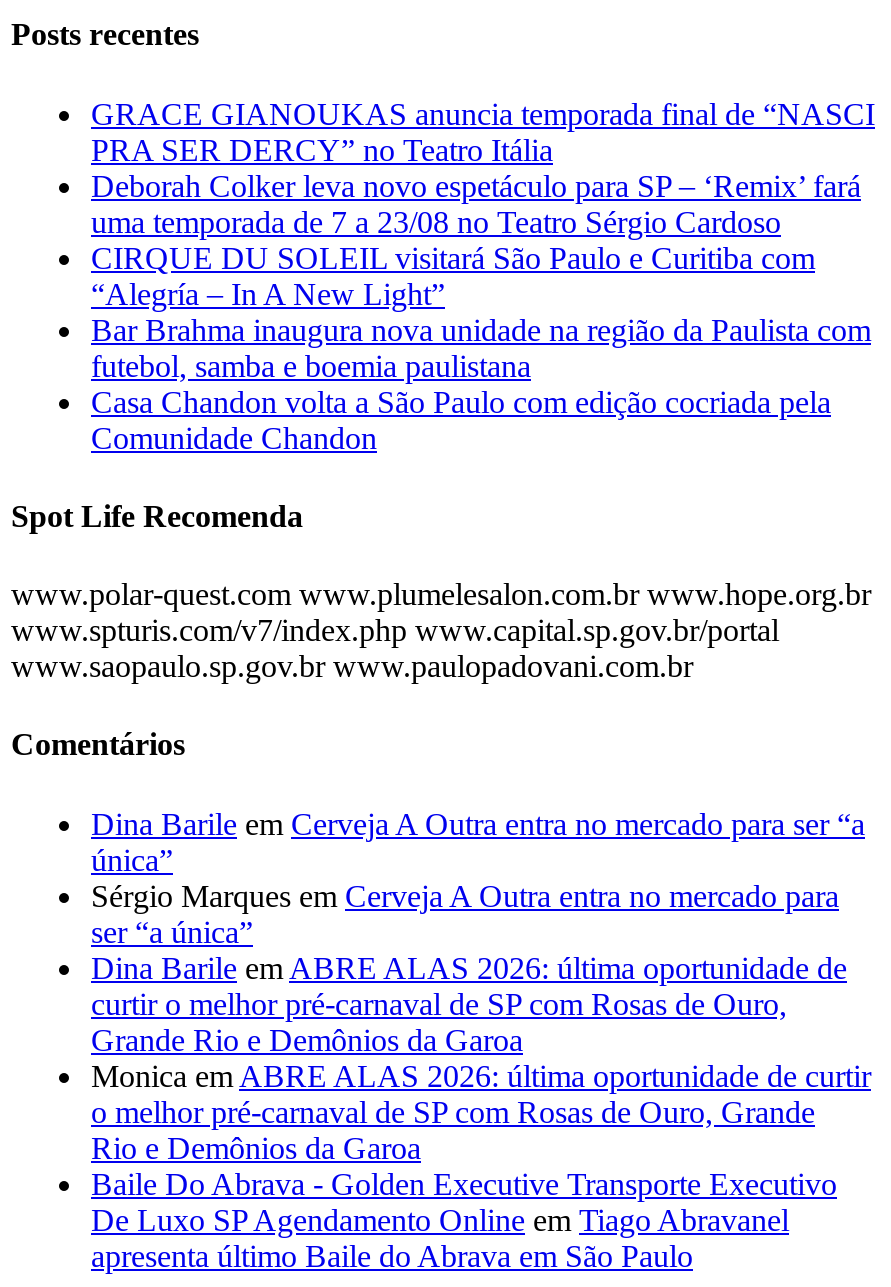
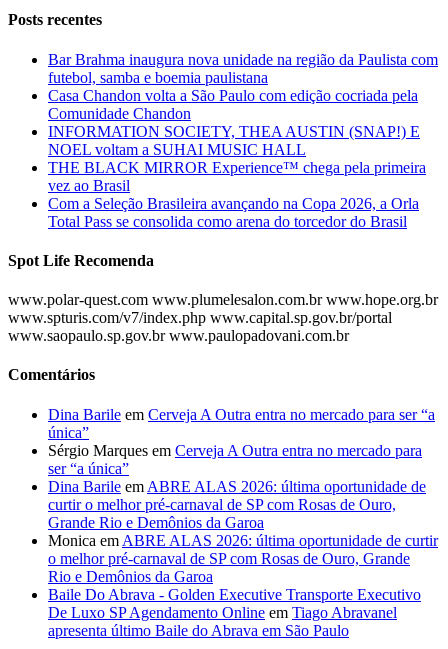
- GRACE GIANOUKAS anuncia temporada final de “NASCI
- PRA SER DERCY” no Teatro Itália
- Deborah Colker leva novo espetáculo para SP – ‘Remix’ fará
- uma temporada de 7 a 23/08 no Teatro Sérgio Cardoso
- CIRQUE DU SOLEIL visitará São Paulo e Curitiba com
- “Alegría – In A New Light”

moved up: Bar Brahma inaugura nova unidade na região da Paulista com | futebol, samba e boemia paulistana | Casa Chandon volta a São Paulo com edição cocriada pela | Comunidade Chandon

+ INFORMATION SOCIETY, THEA AUSTIN (SNAP!) E
+ NOEL voltam a SUHAI MUSIC HALL
+ THE BLACK MIRROR Experience™ chega pela primeira
+ vez ao Brasil
+ Com a Seleção Brasileira avançando na Copa 2026, a Orla
+ Total Pass se consolida como arena do torcedor do Brasil
